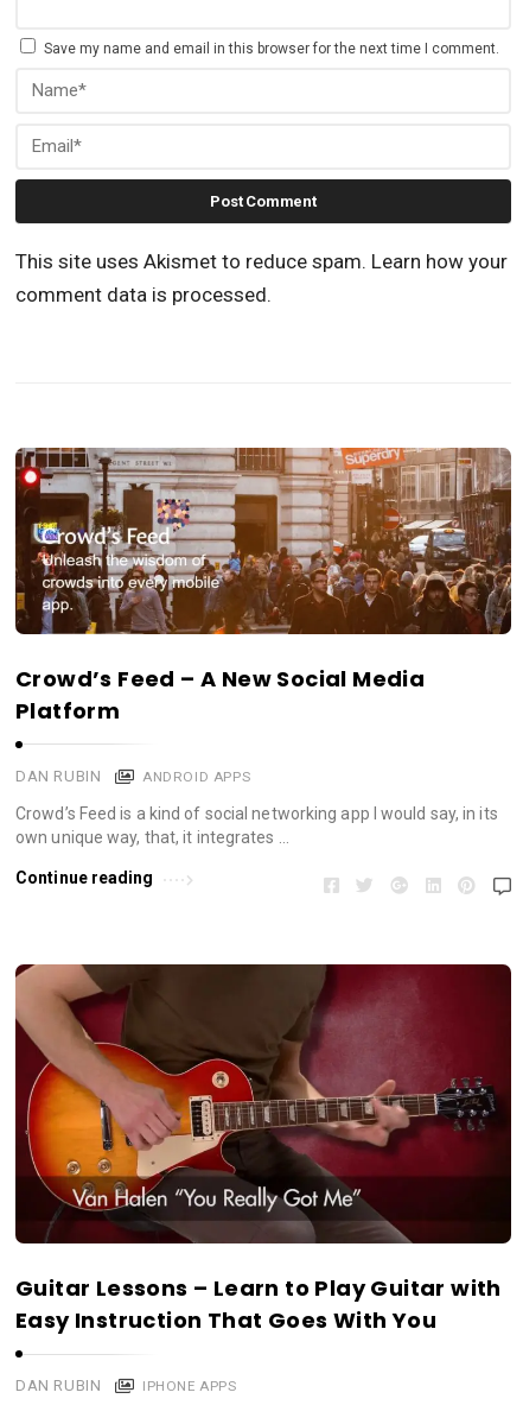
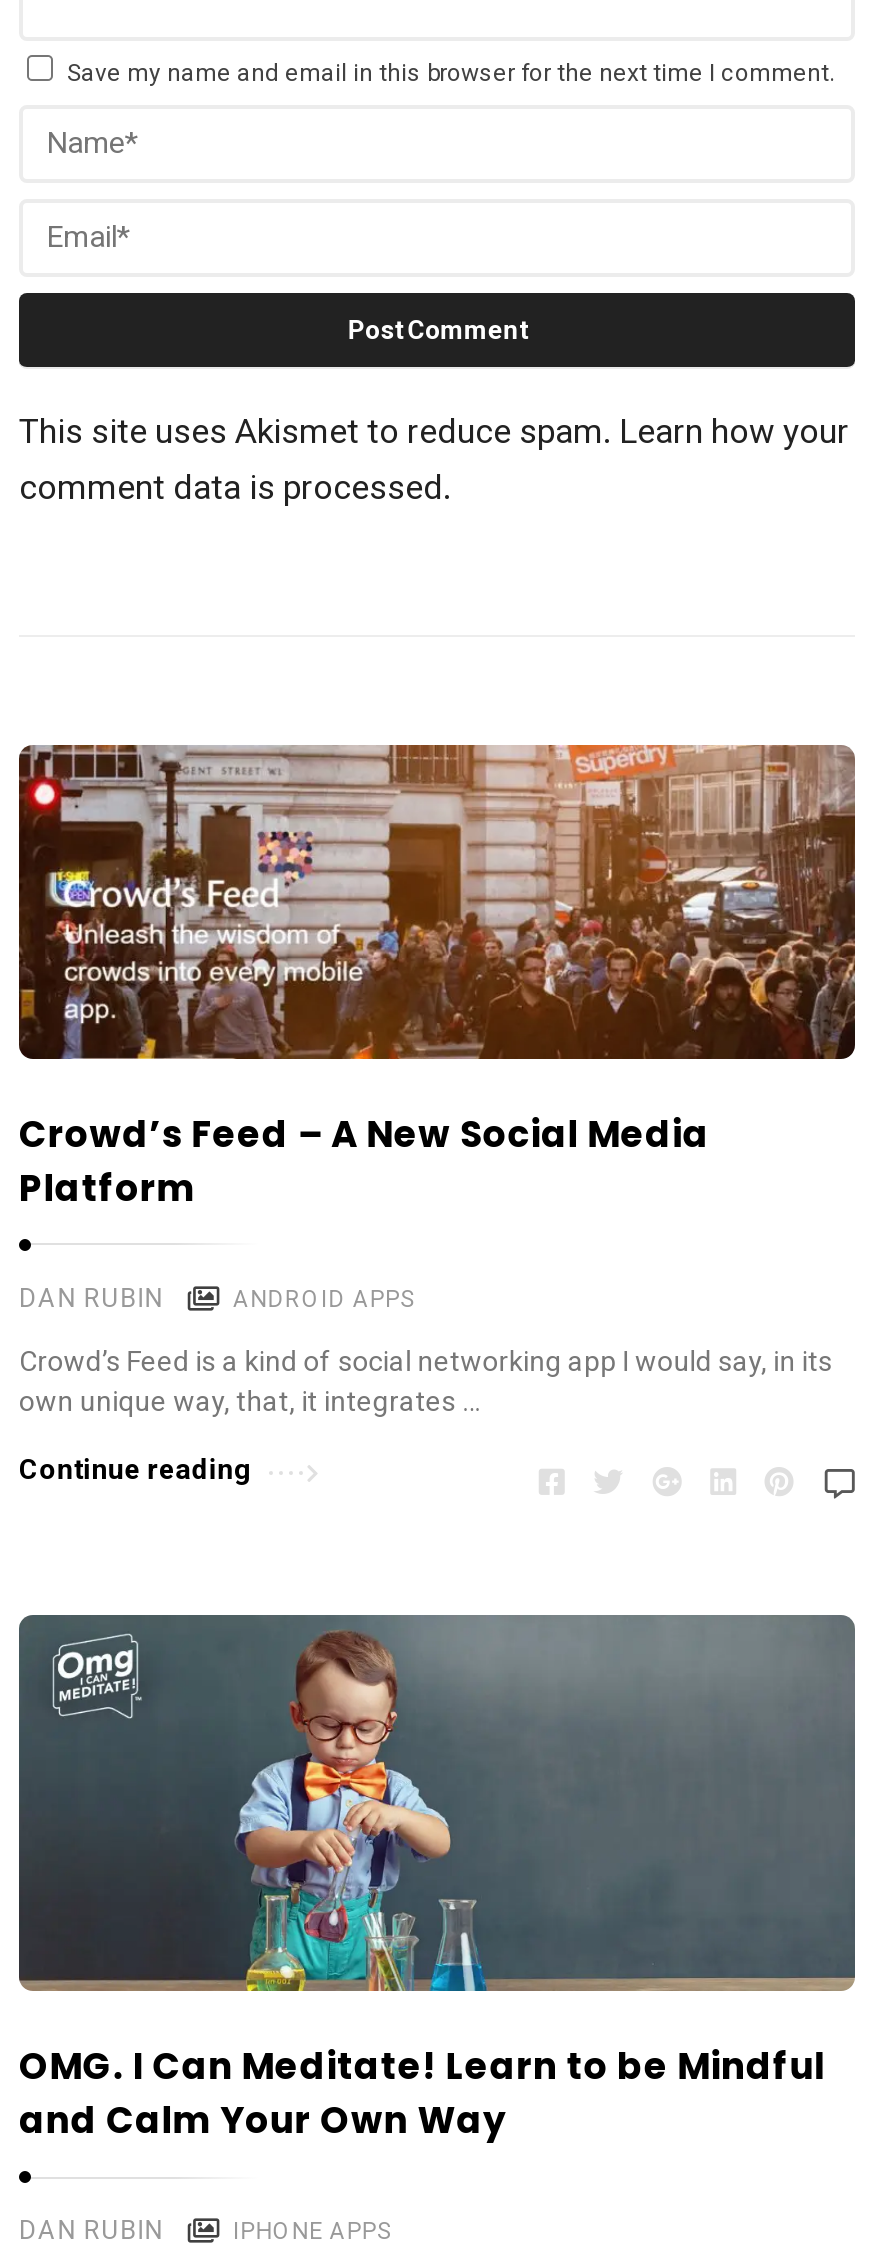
- [image]
+ [image]

- Guitar Lessons – Learn to Play Guitar with
- Easy Instruction That Goes With You
+ OMG. I Can Meditate! Learn to be Mindful
+ and Calm Your Own Way
